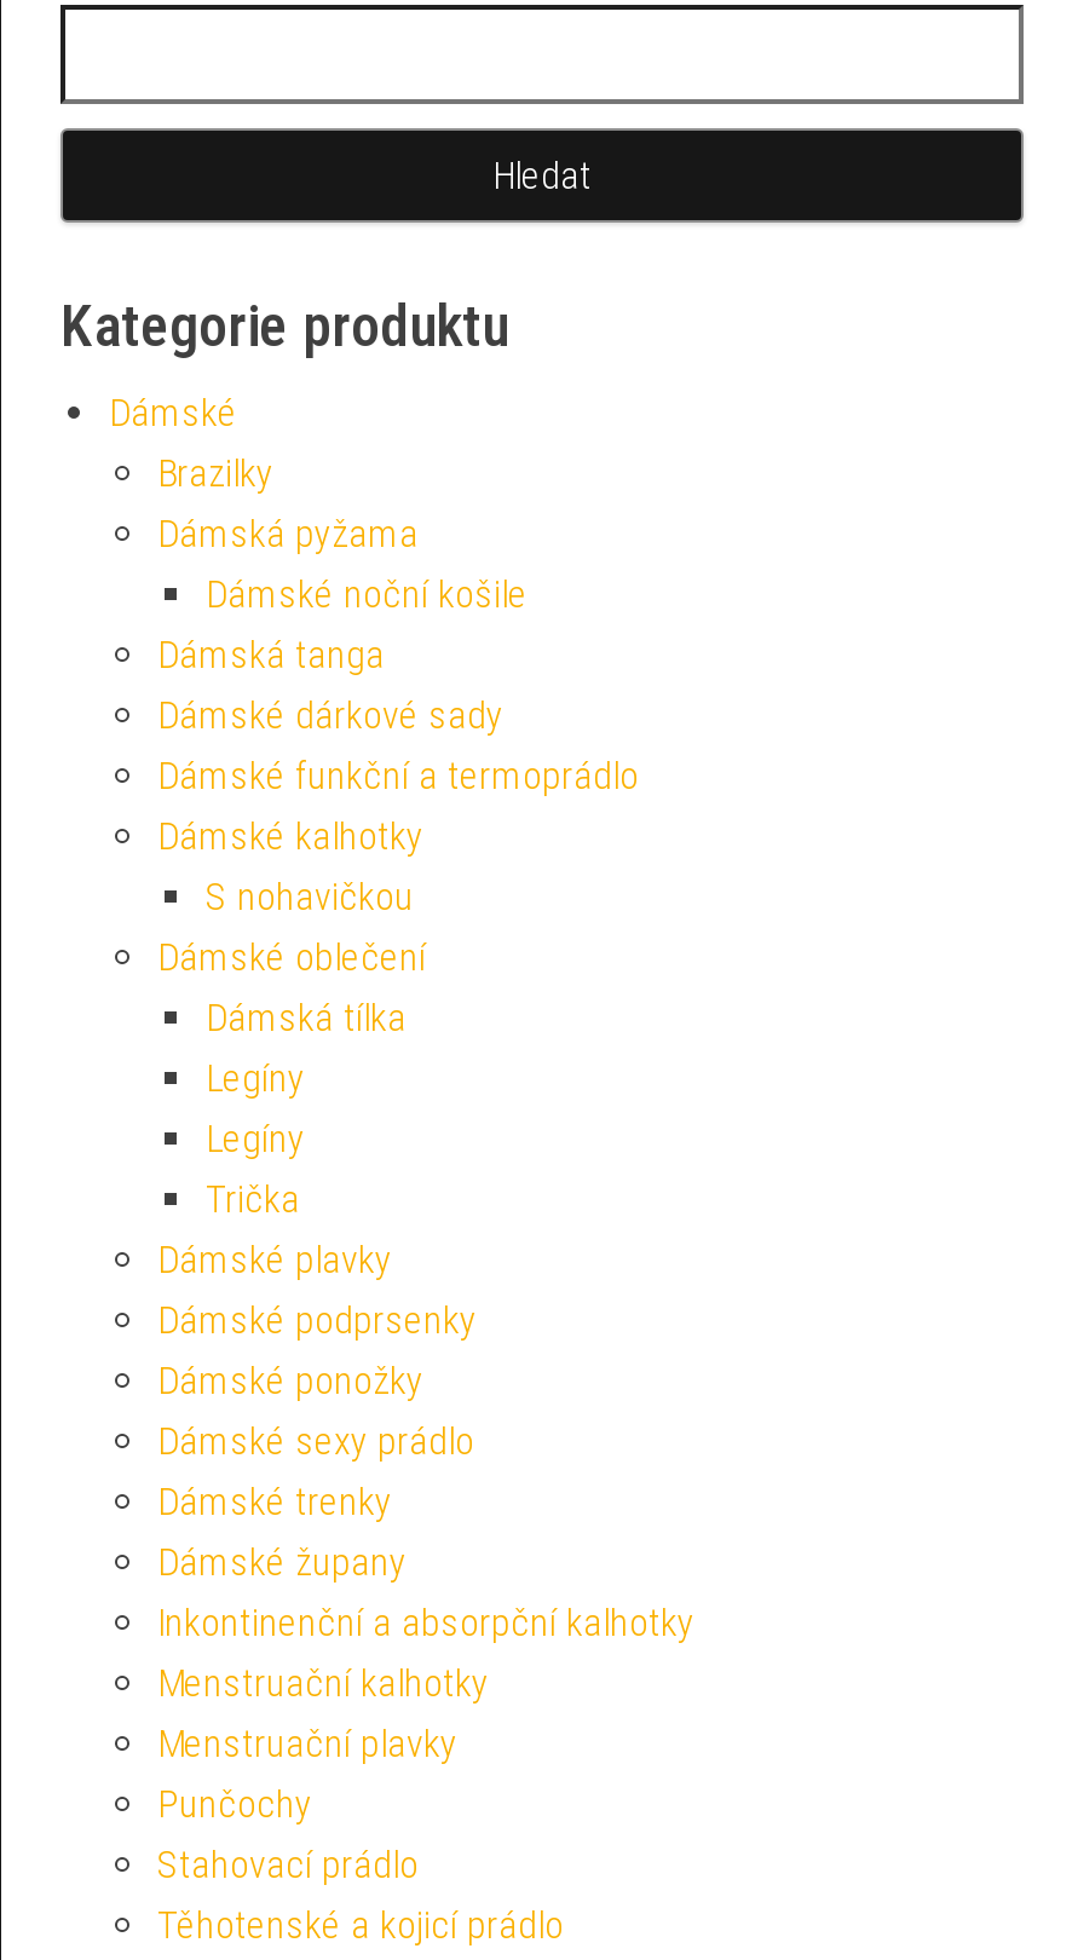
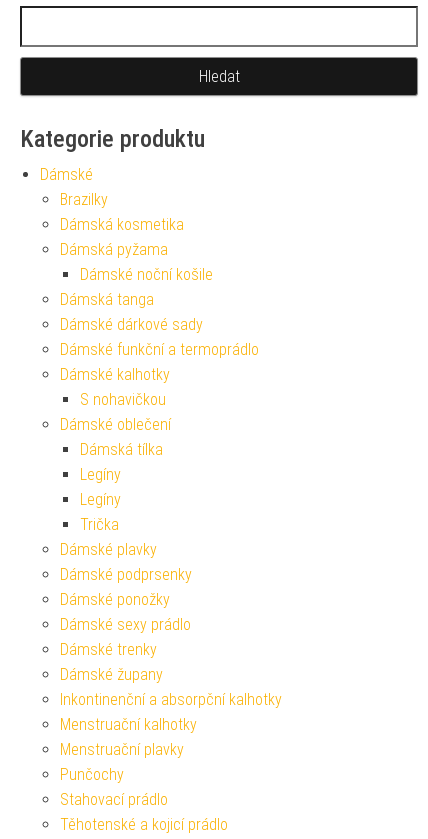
+ Dámská kosmetika
